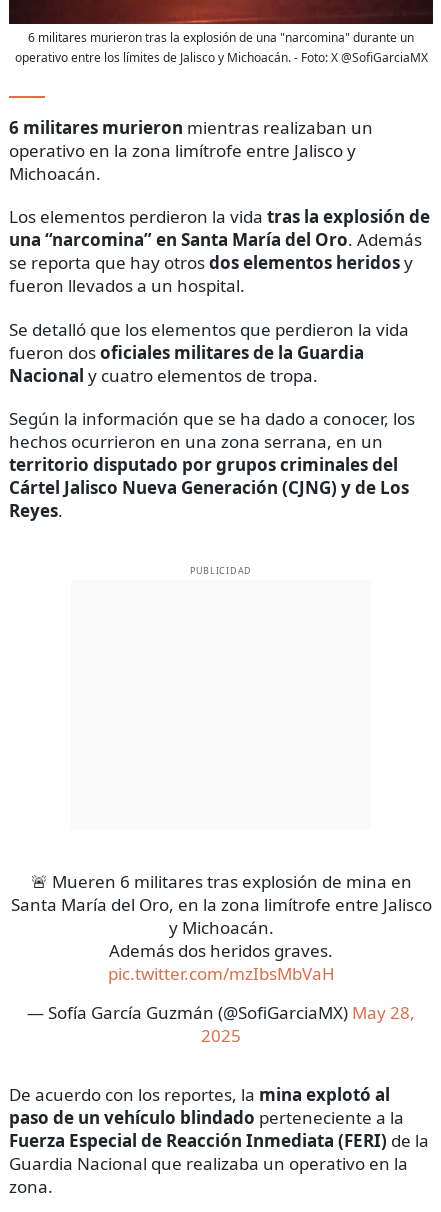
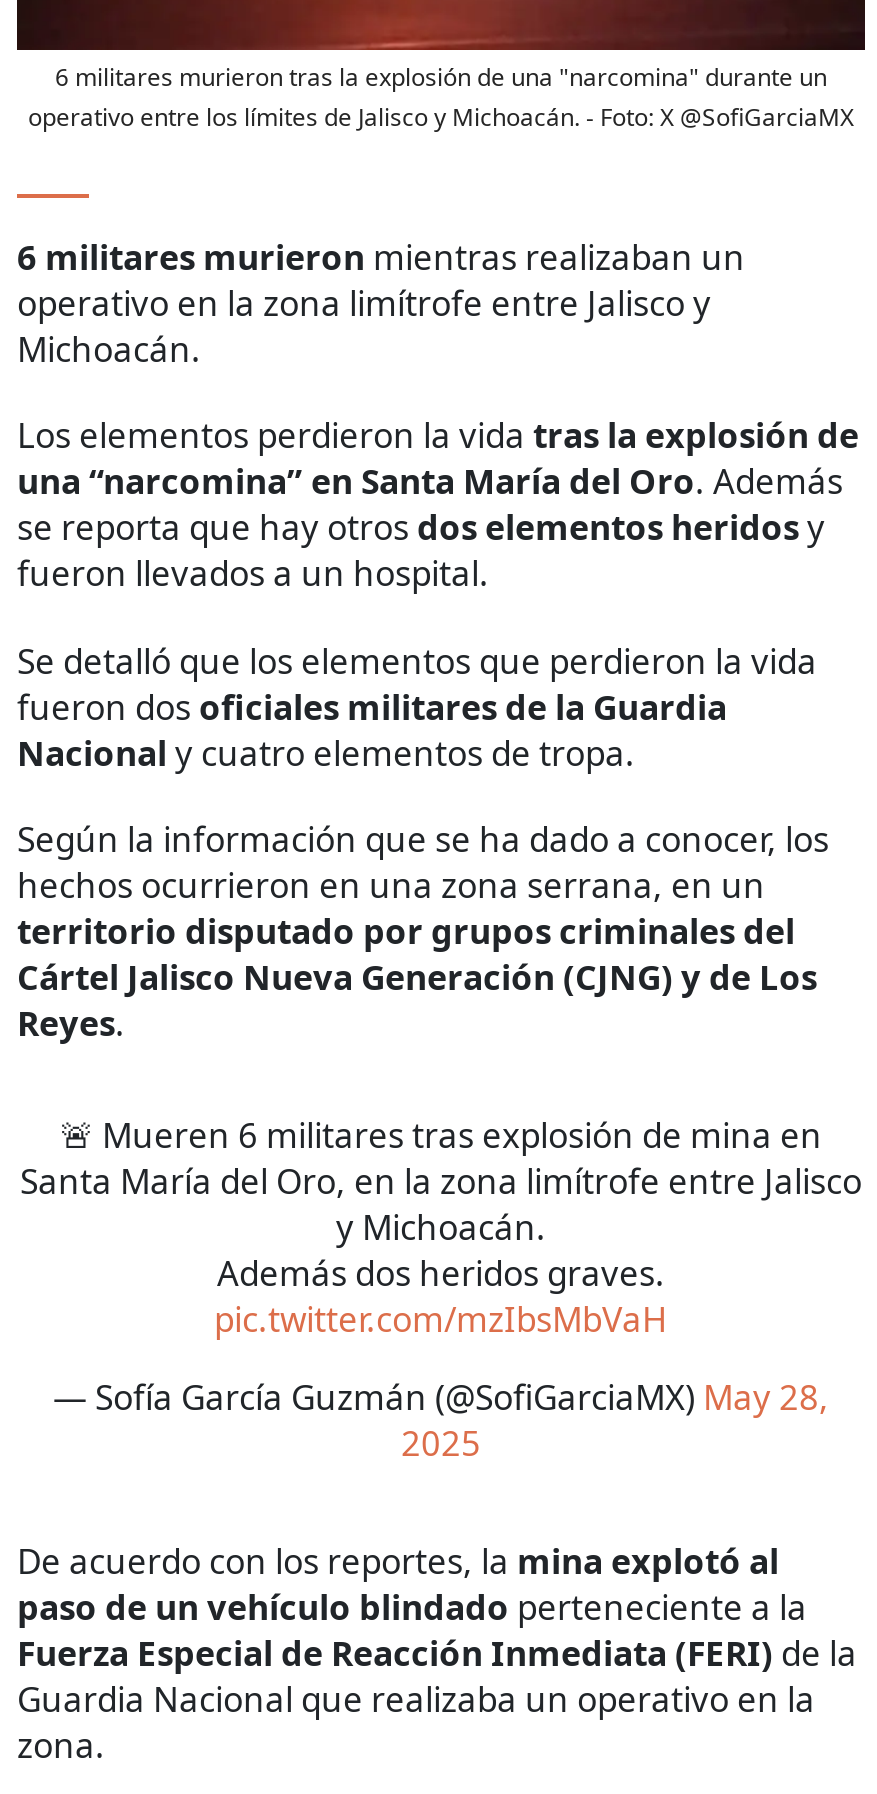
- PUBLICIDAD
